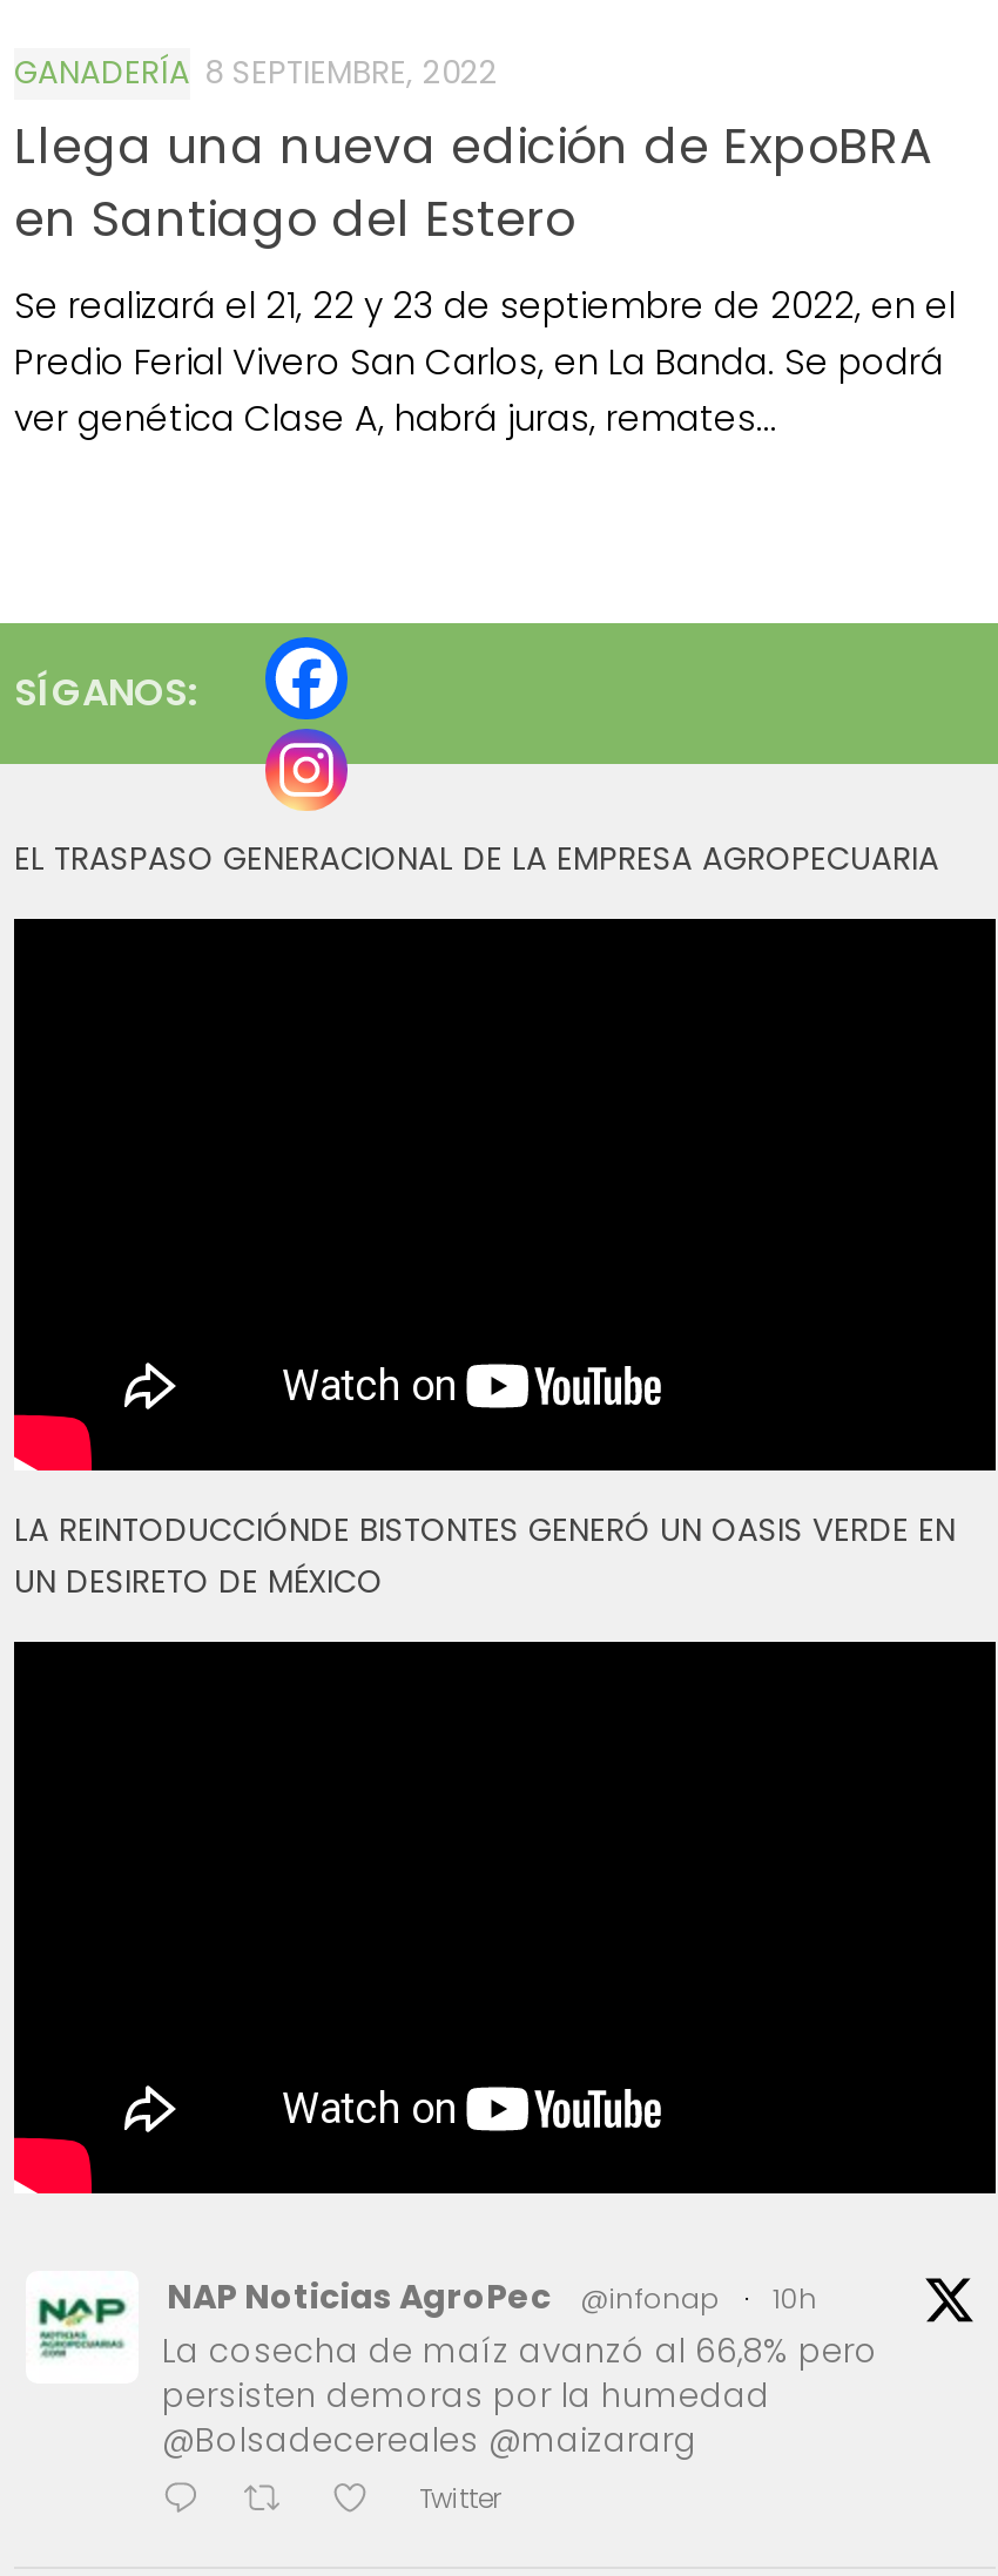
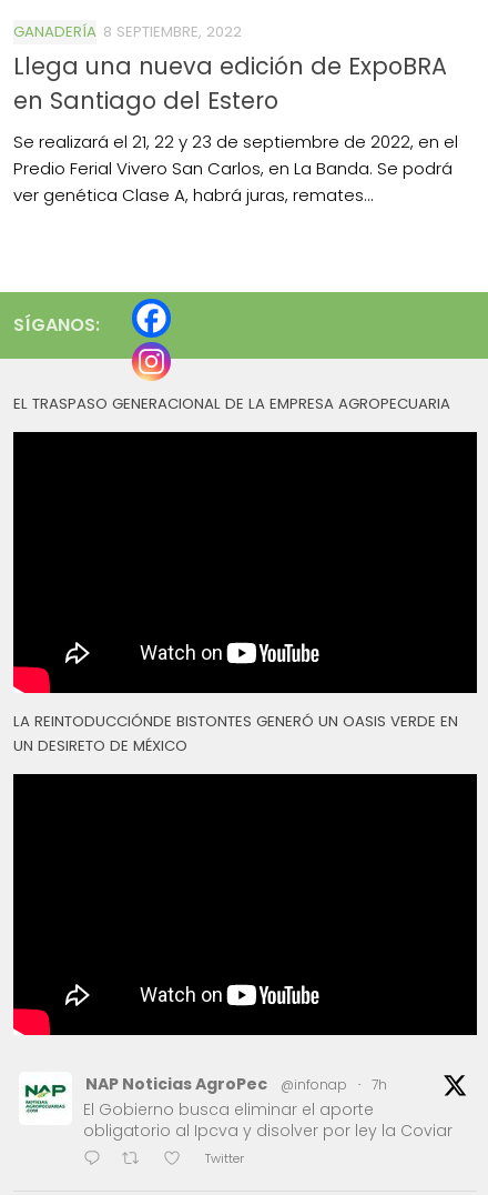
- 10h
- La cosecha de maíz avanzó al 66,8% pero
- persisten demoras por la humedad
- @Bolsadecereales @maizararg
+ 7h
+ El Gobierno busca eliminar el aporte
+ obligatorio al Ipcva y disolver por ley la Coviar
